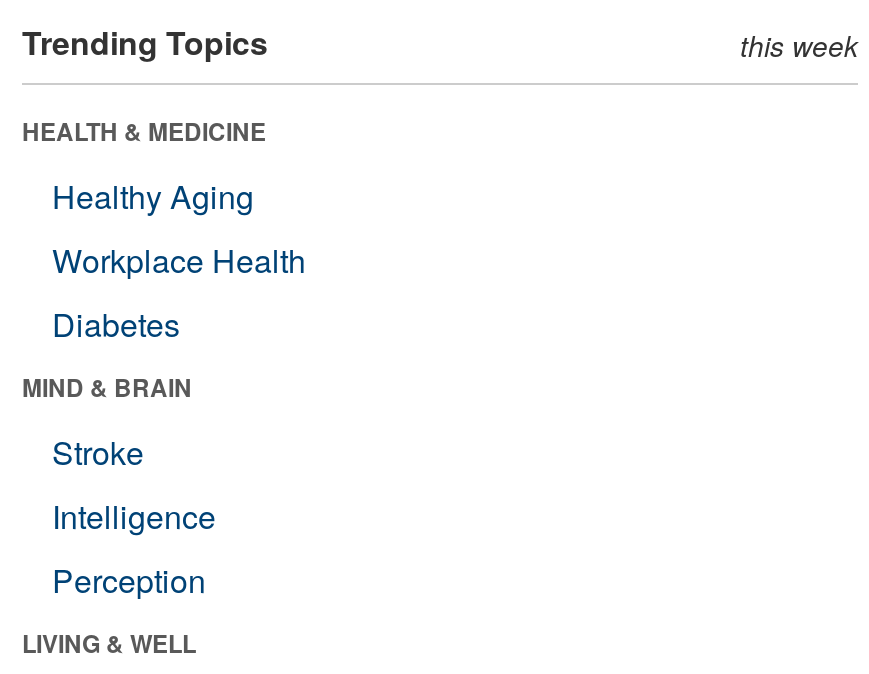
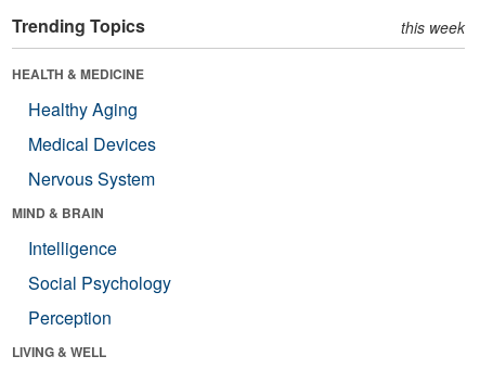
- Workplace Health
- Diabetes
+ Medical Devices
+ Nervous System

- Stroke

moved up: Intelligence

+ Social Psychology
